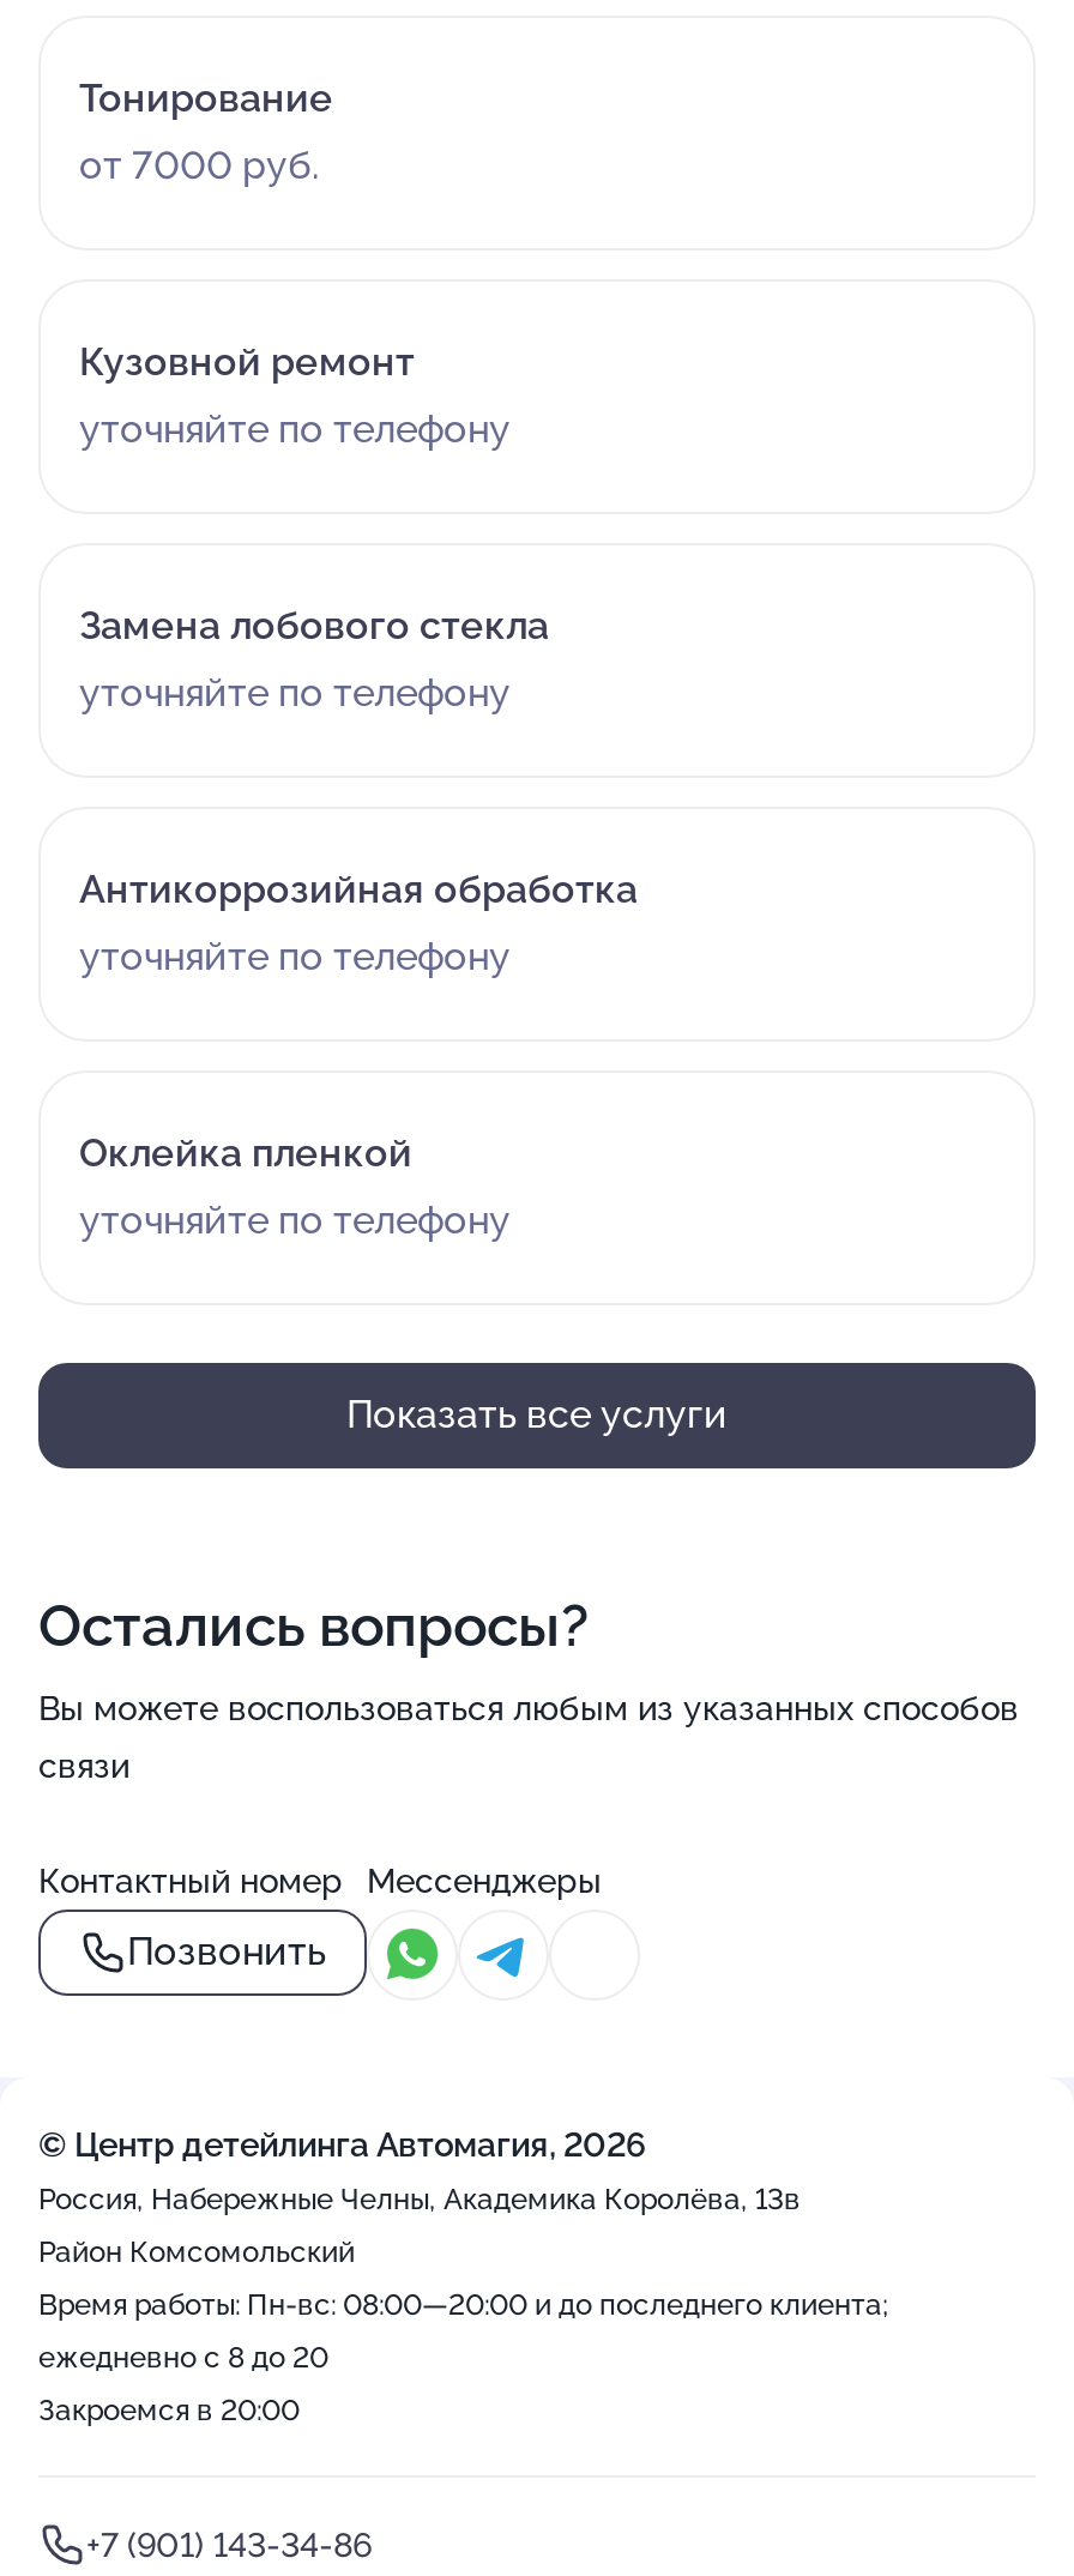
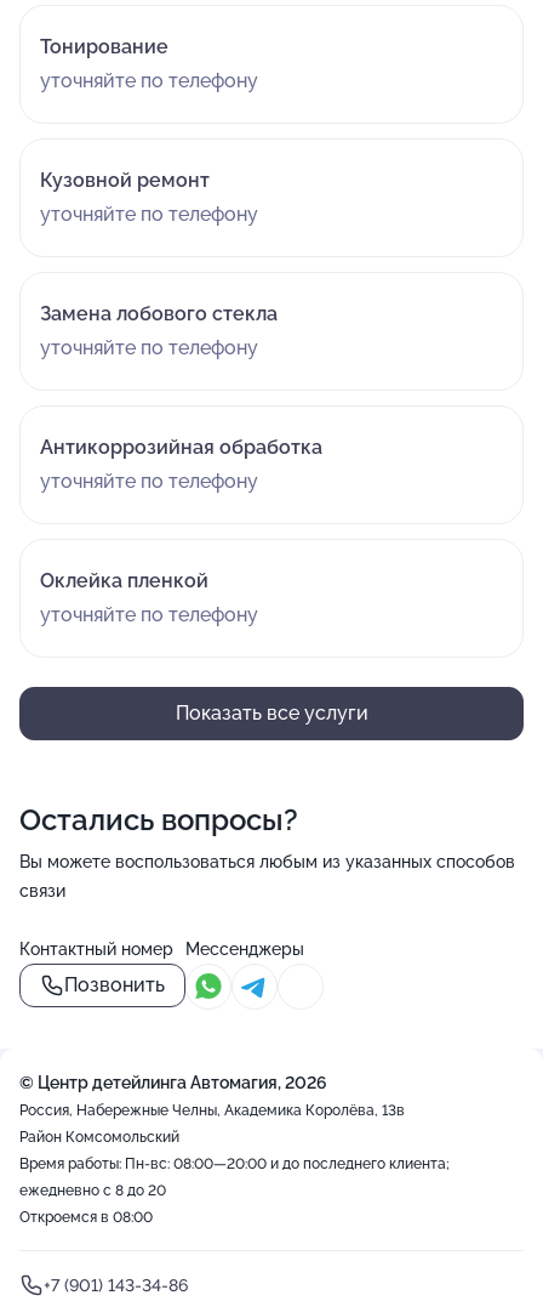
- от 7000 руб.
+ уточняйте по телефону

- Закроемся в 20:00
+ Откроемся в 08:00
